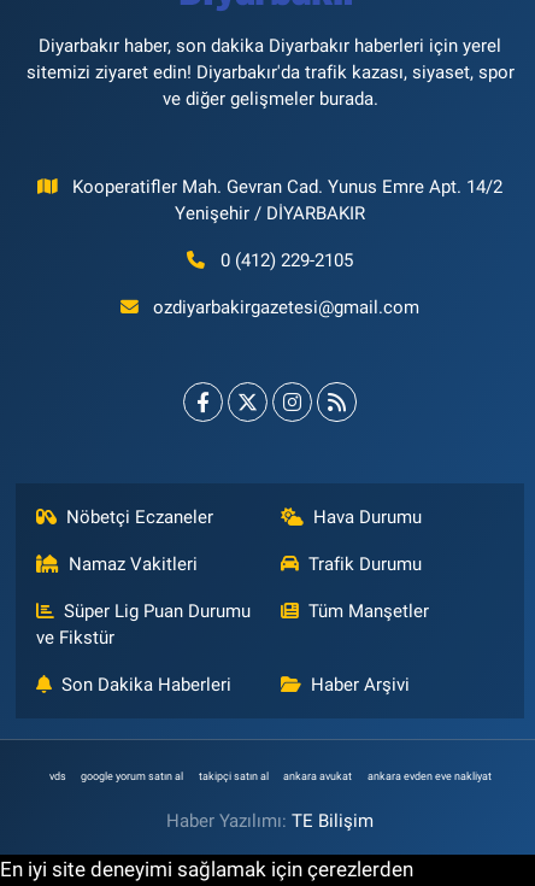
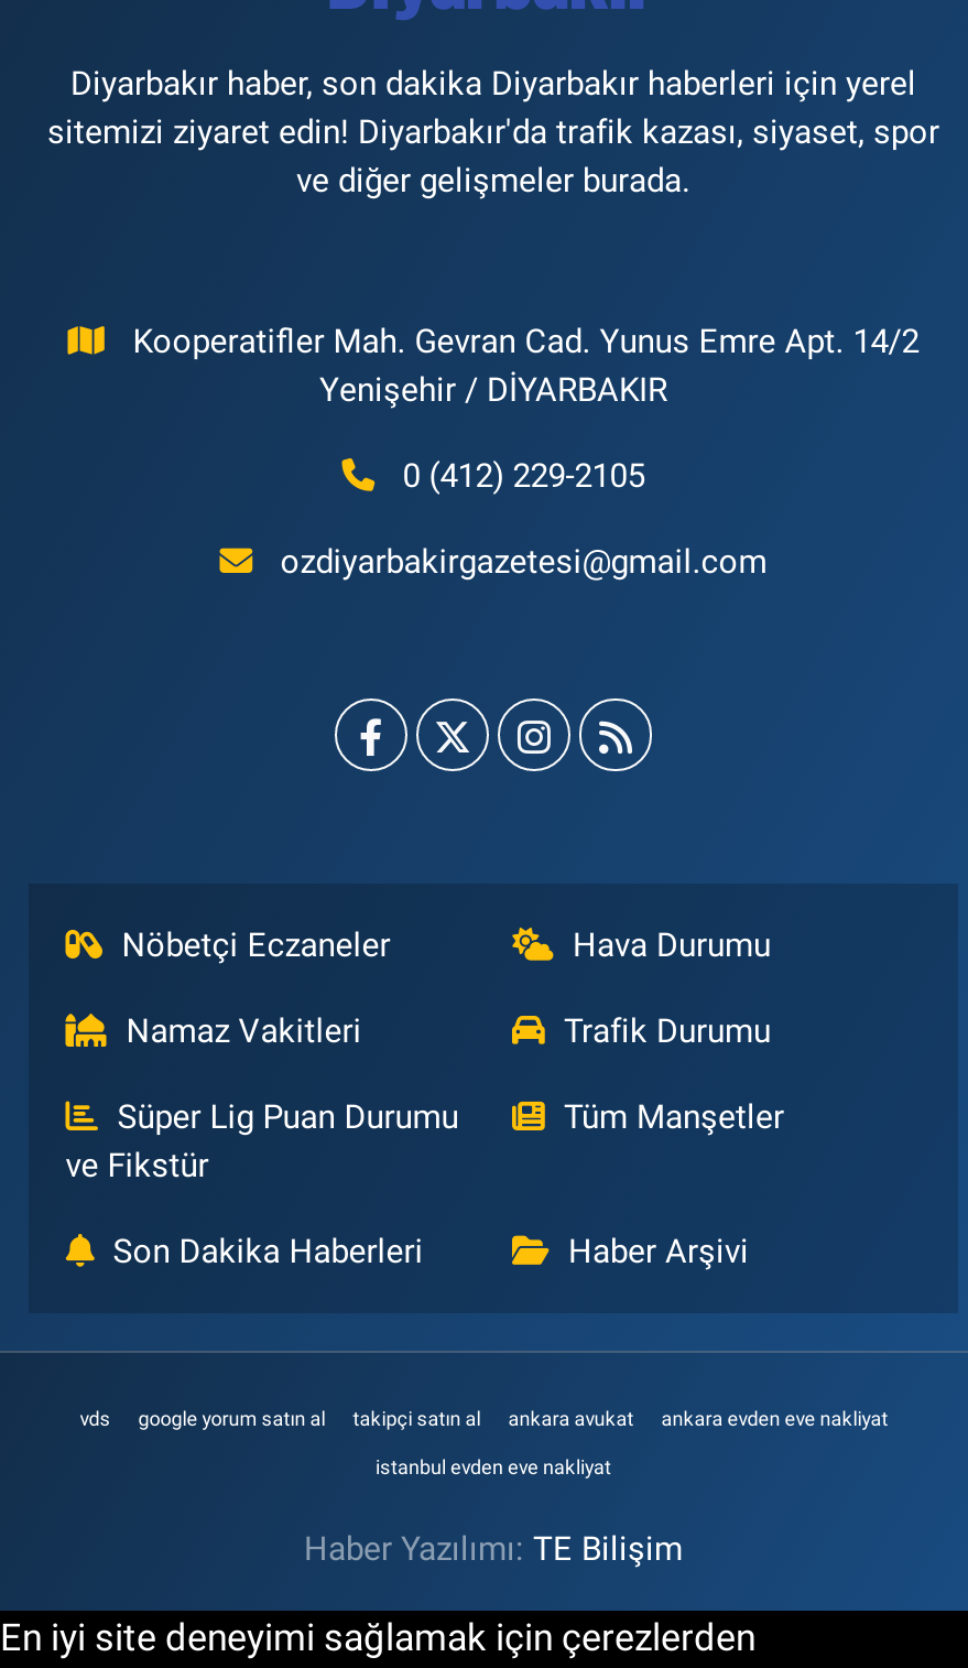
+ istanbul evden eve nakliyat
